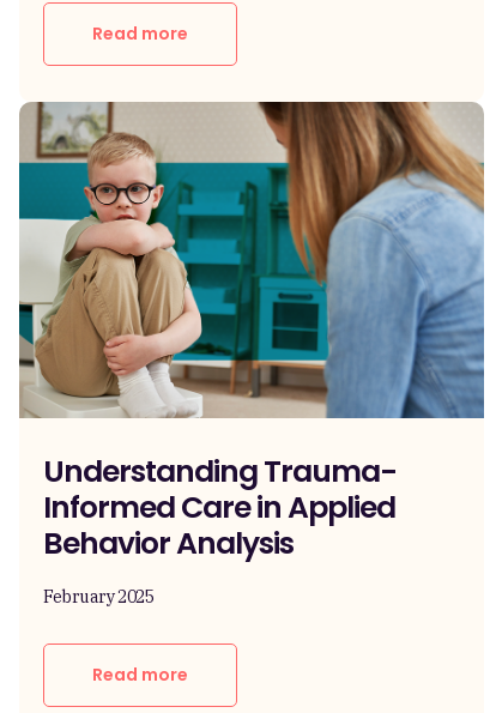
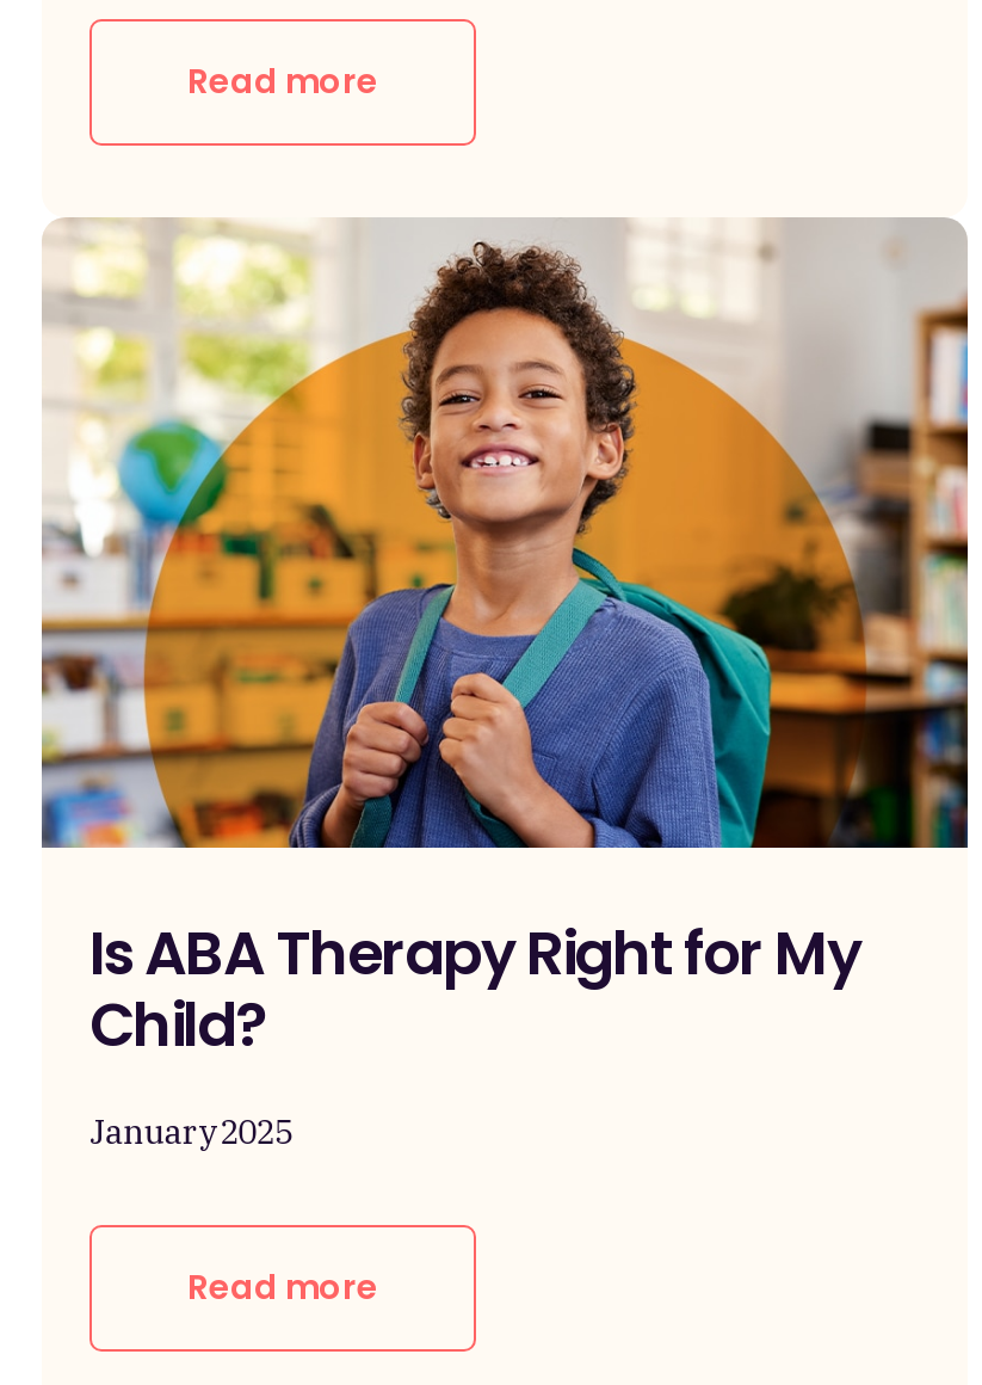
- [image]
- Understanding Trauma-
- Informed Care in Applied
- Behavior Analysis
+ [image]
+ Is ABA Therapy Right for My
+ Child?

- February 2025
+ January 2025
